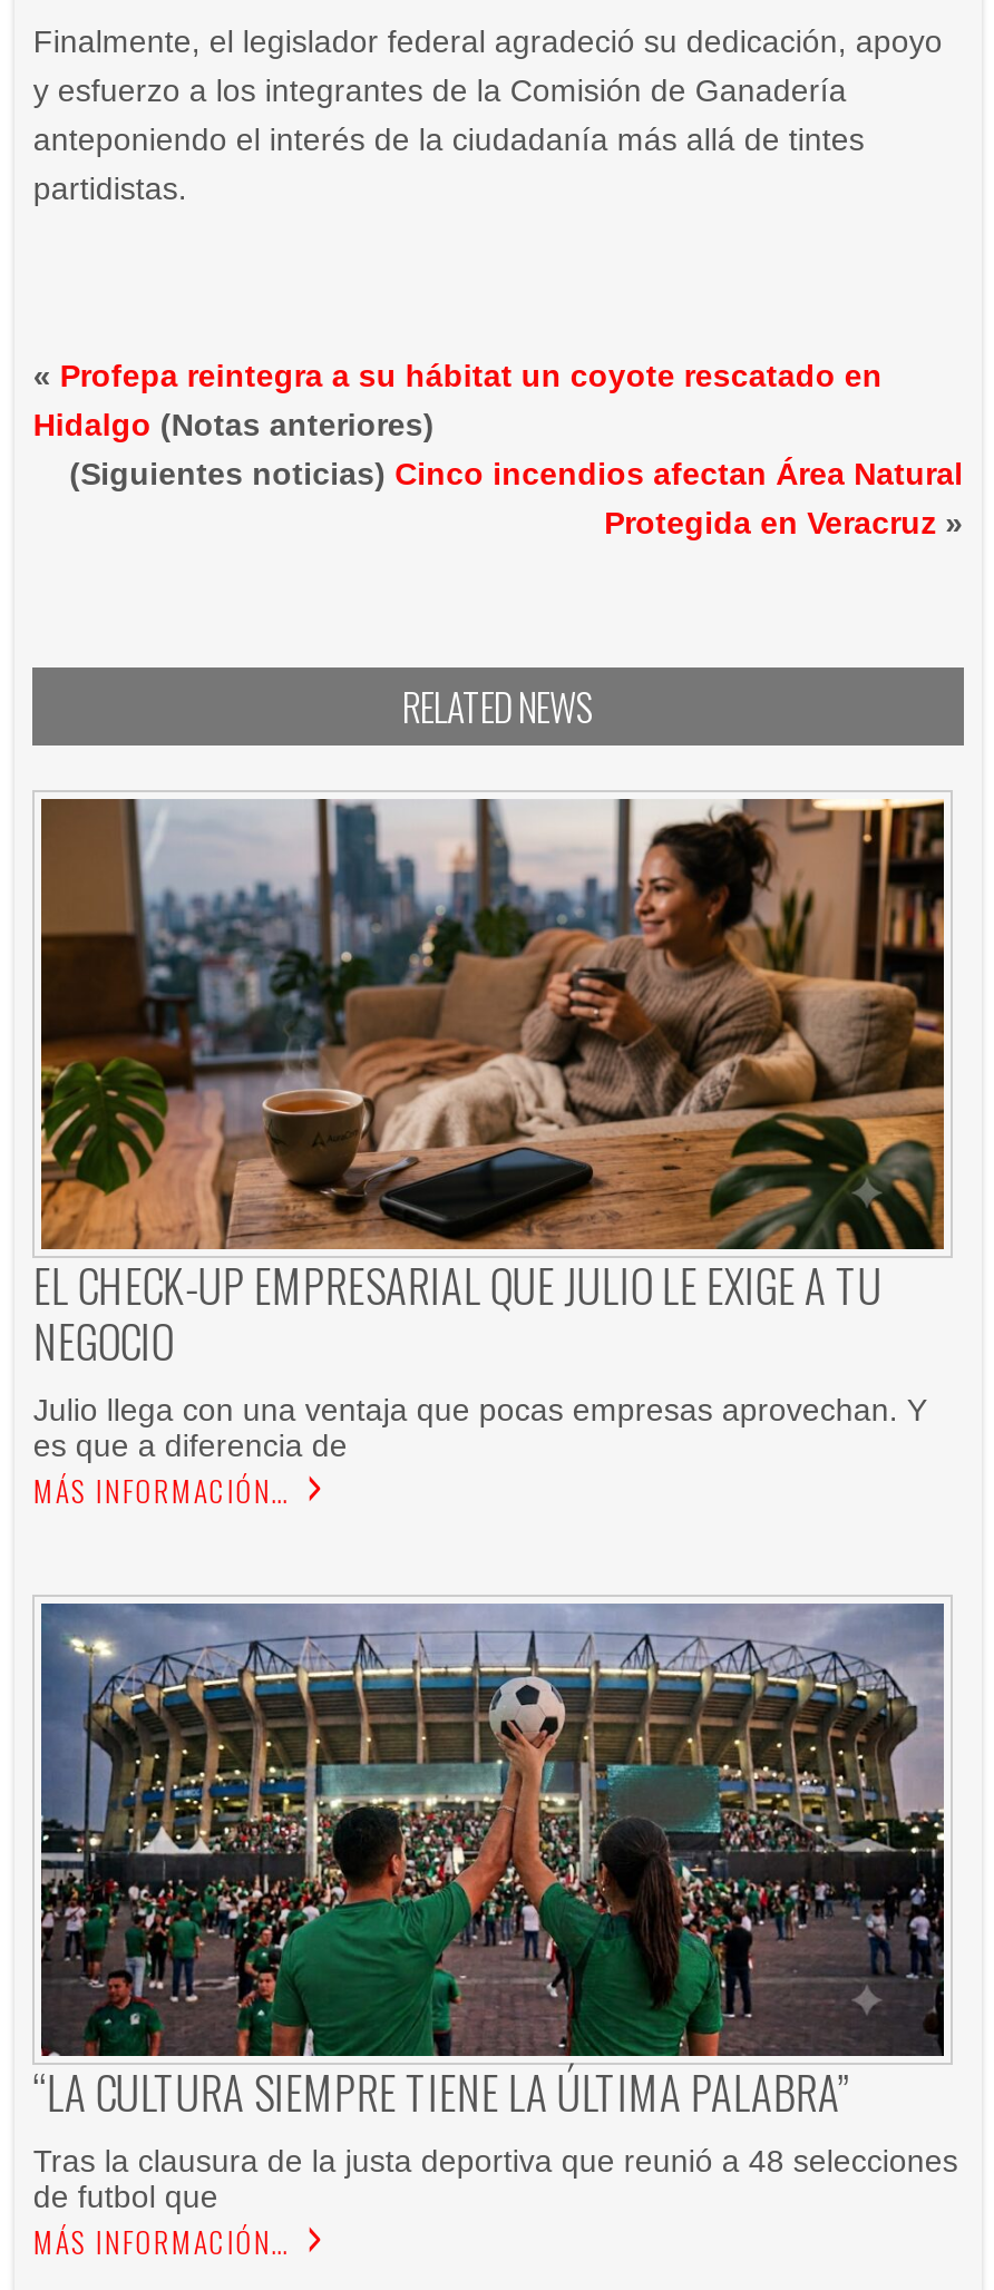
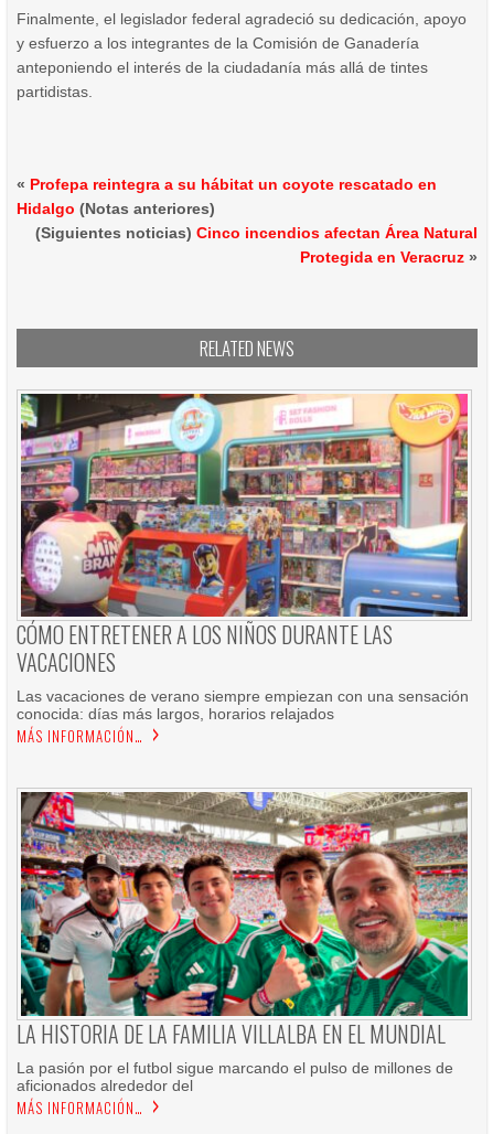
- [image]
- EL CHECK-UP EMPRESARIAL QUE JULIO LE EXIGE A TU
- NEGOCIO
- Julio llega con una ventaja que pocas empresas aprovechan. Y
- es que a diferencia de
+ [image]
+ CÓMO ENTRETENER A LOS NIÑOS DURANTE LAS
+ VACACIONES
+ Las vacaciones de verano siempre empiezan con una sensación
+ conocida: días más largos, horarios relajados

- [image]
- “LA CULTURA SIEMPRE TIENE LA ÚLTIMA PALABRA”
- Tras la clausura de la justa deportiva que reunió a 48 selecciones
- de futbol que
+ [image]
+ LA HISTORIA DE LA FAMILIA VILLALBA EN EL MUNDIAL
+ La pasión por el futbol sigue marcando el pulso de millones de
+ aficionados alrededor del
